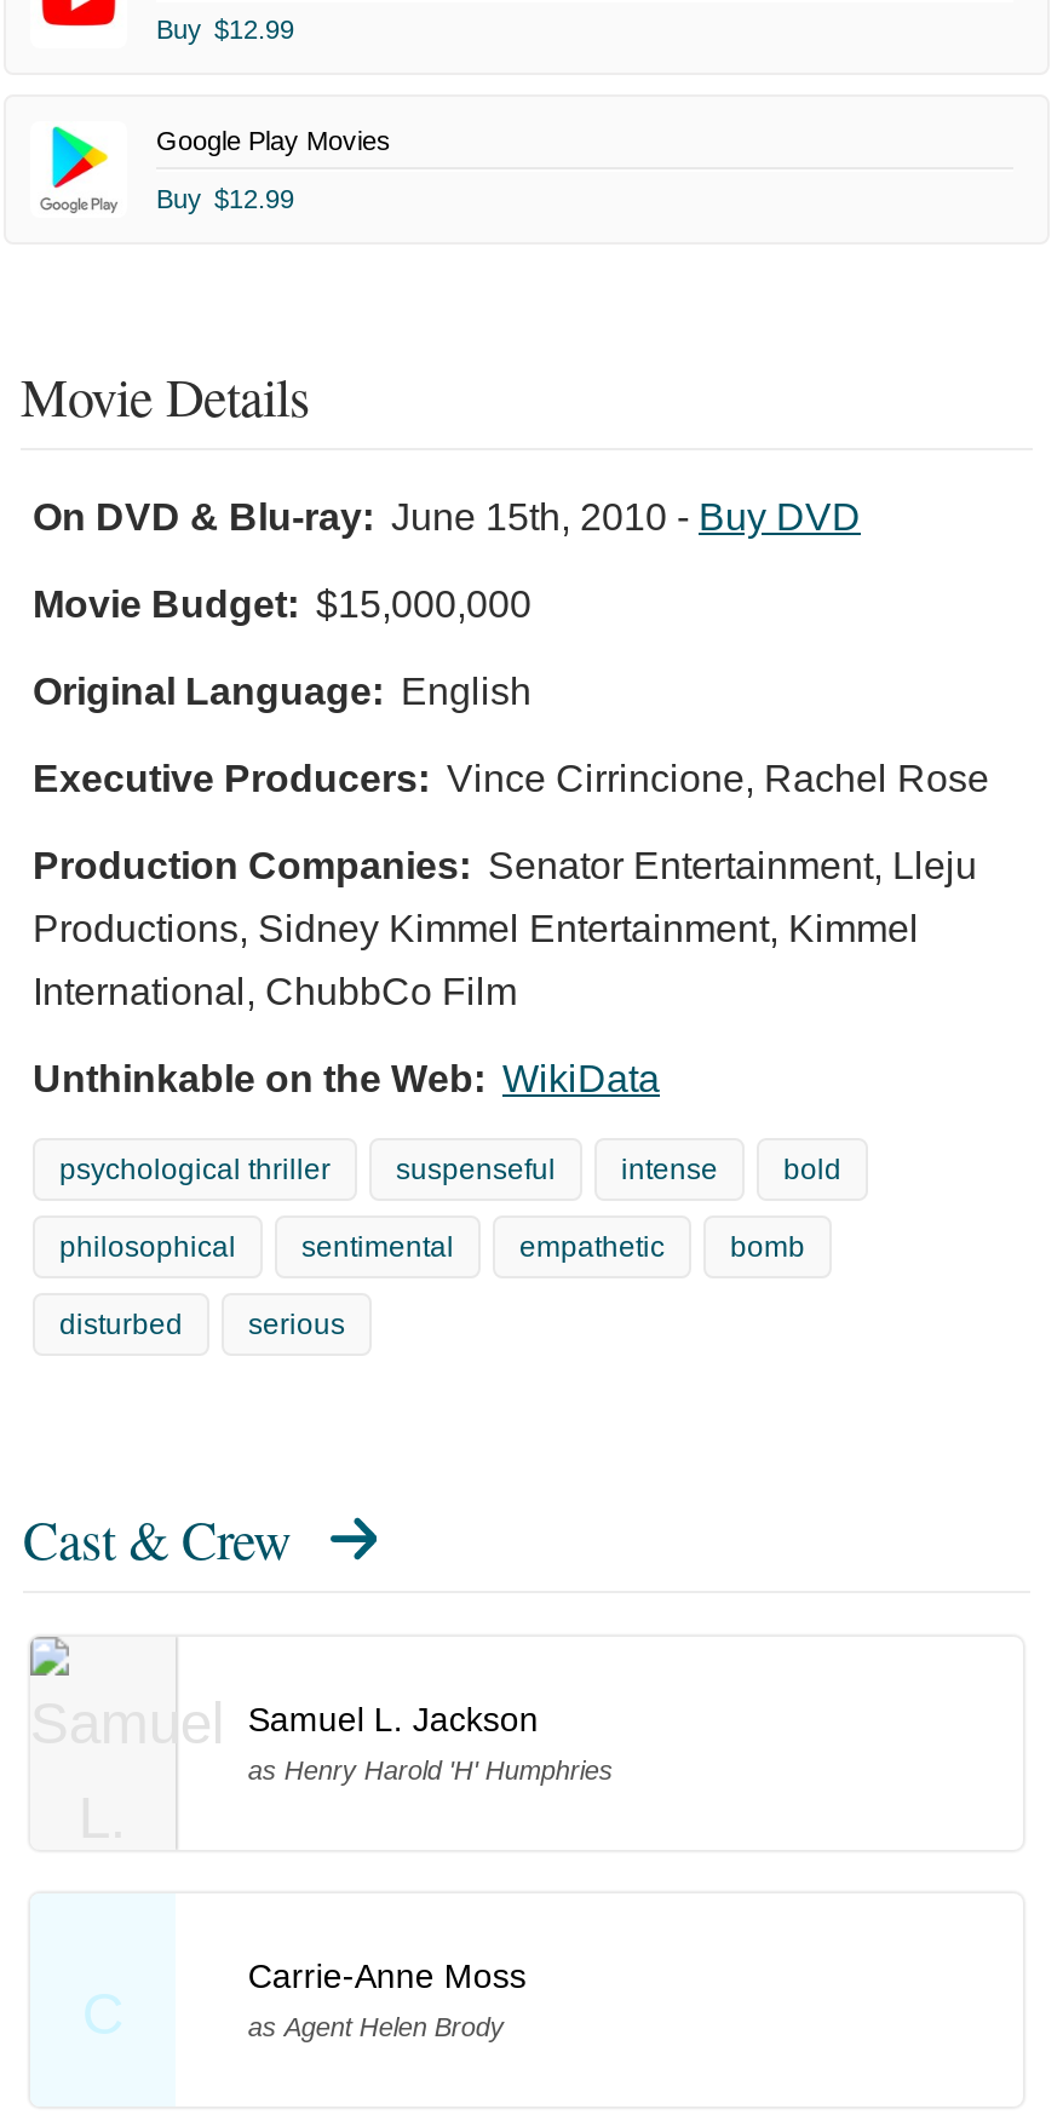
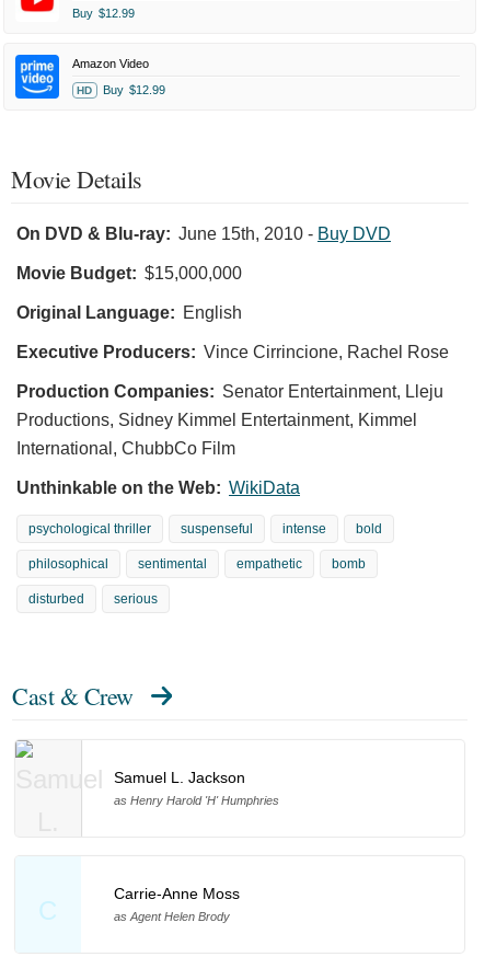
- [image]
- Google Play Movies
+ [image]
+ Amazon Video
+ HD
